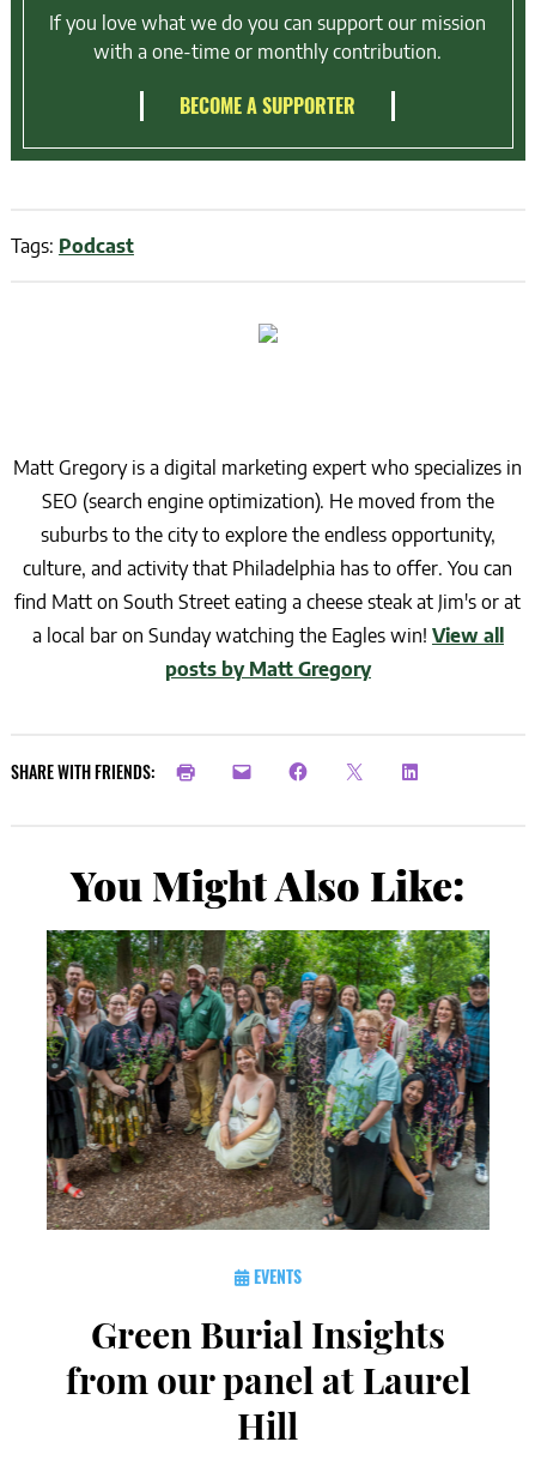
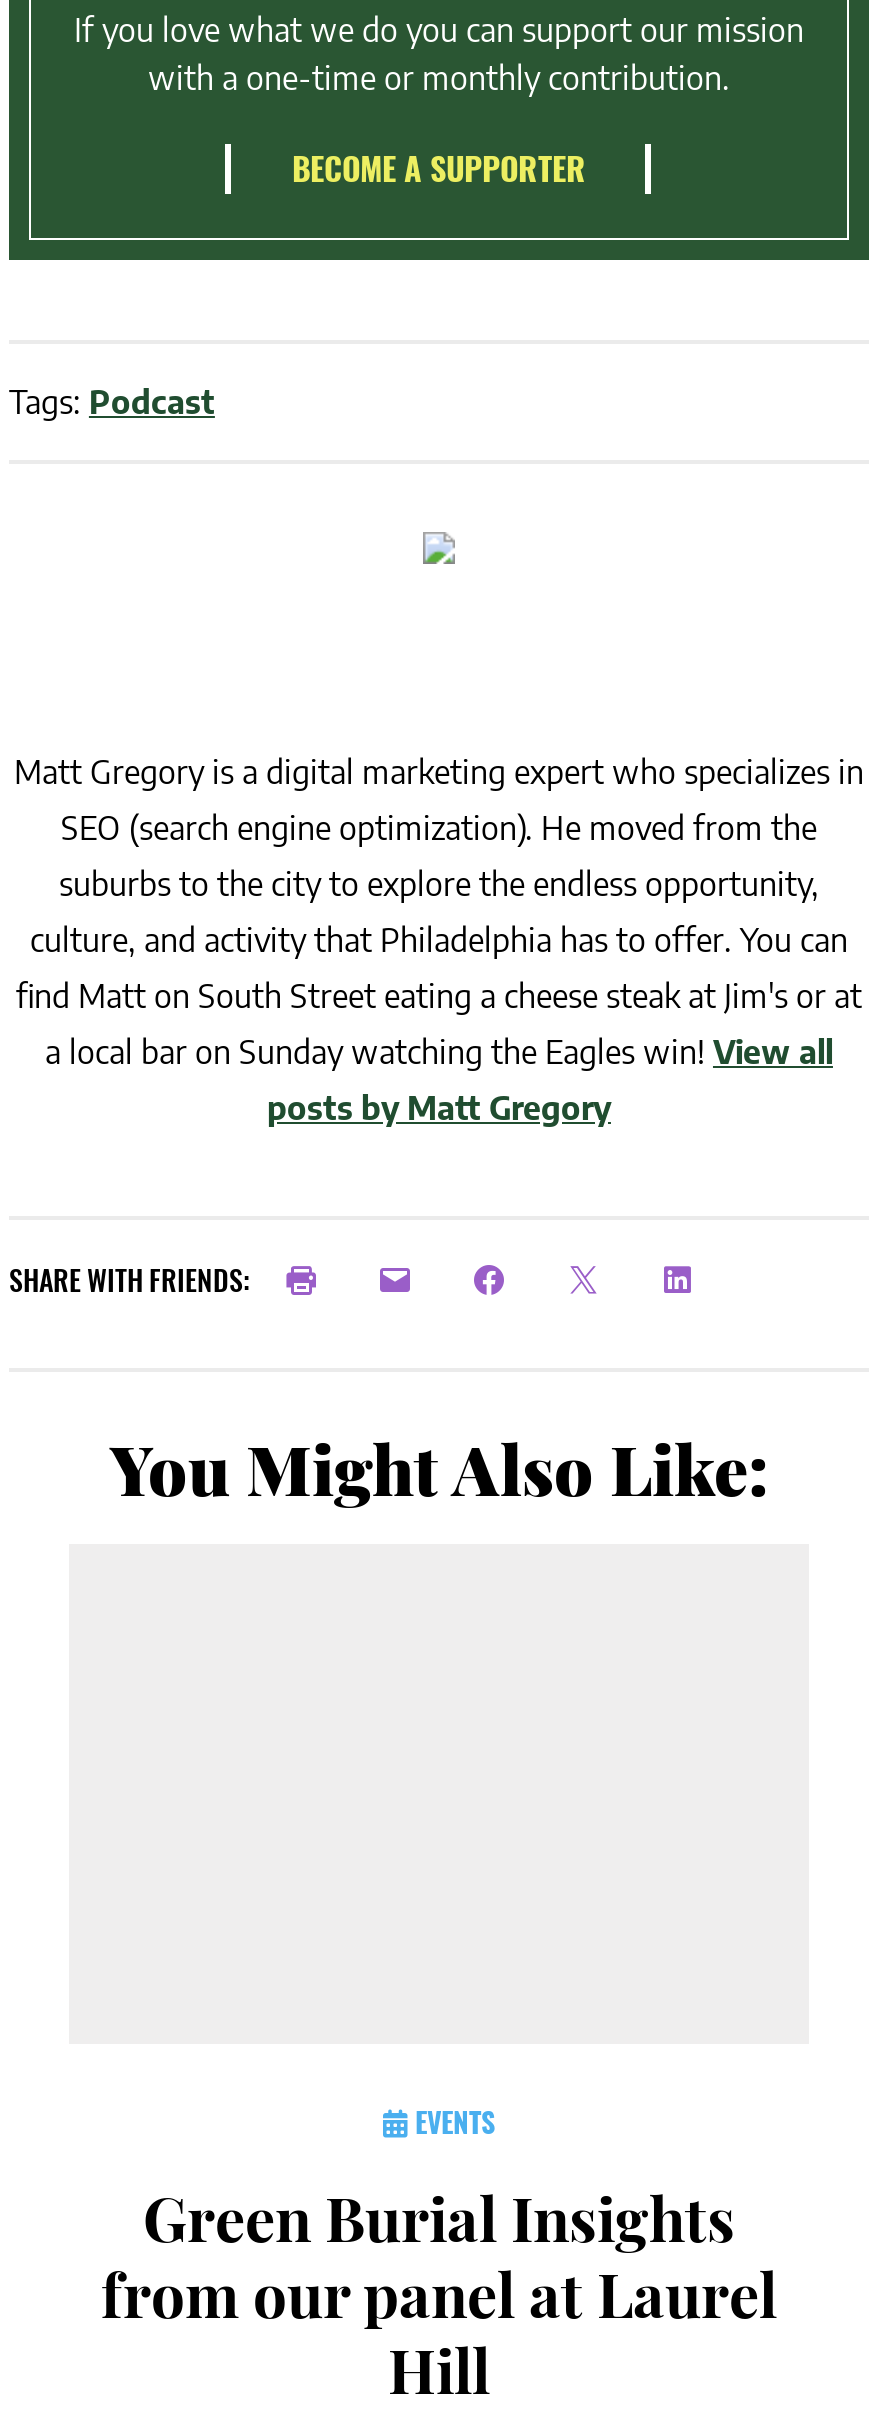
- [image]
